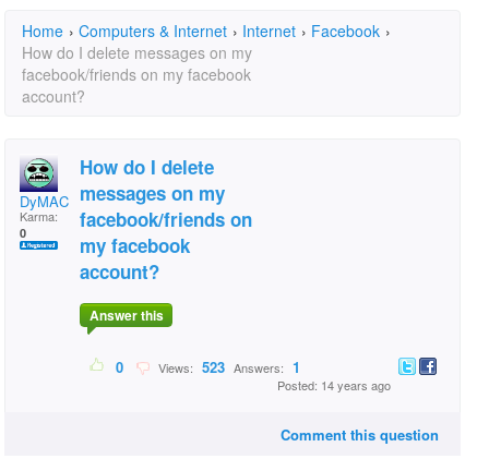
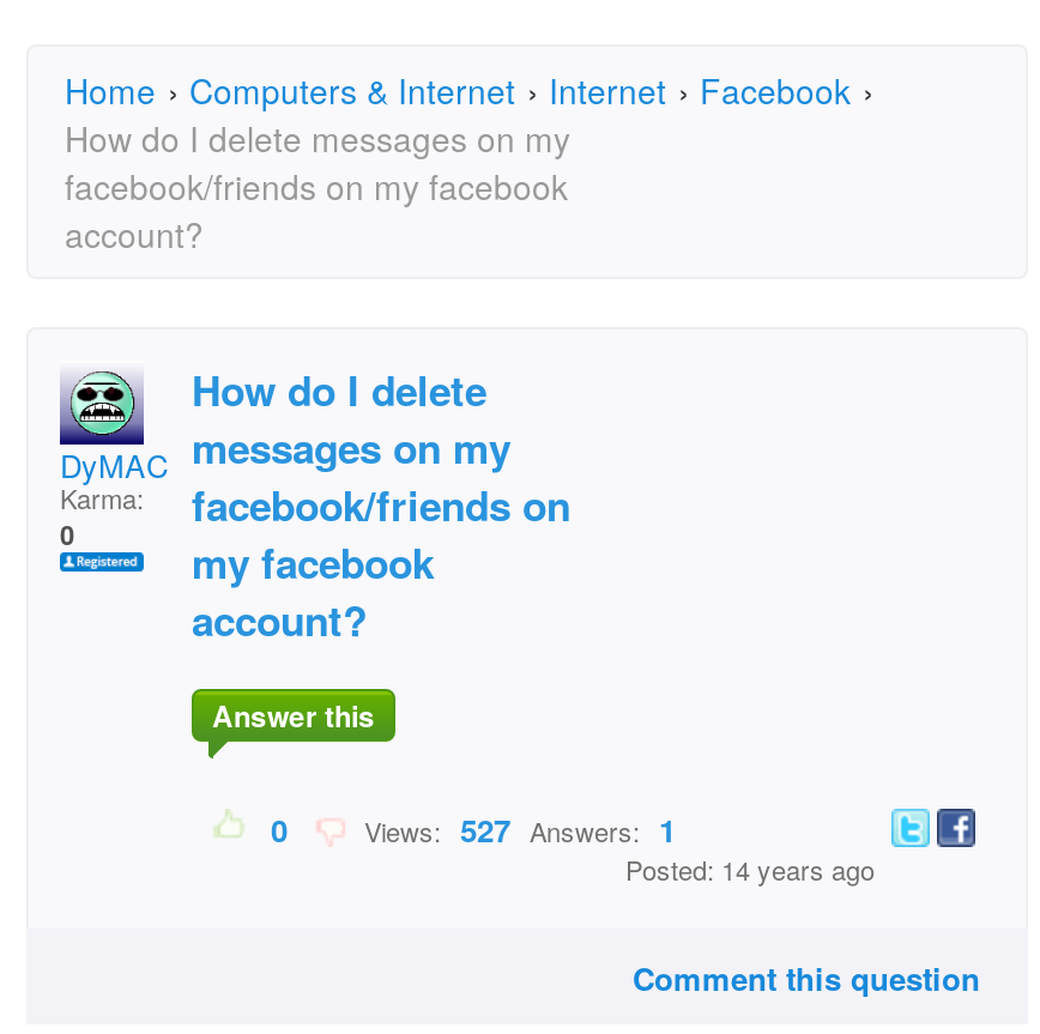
- Views: 523 Answers: 1
+ Views: 527 Answers: 1
